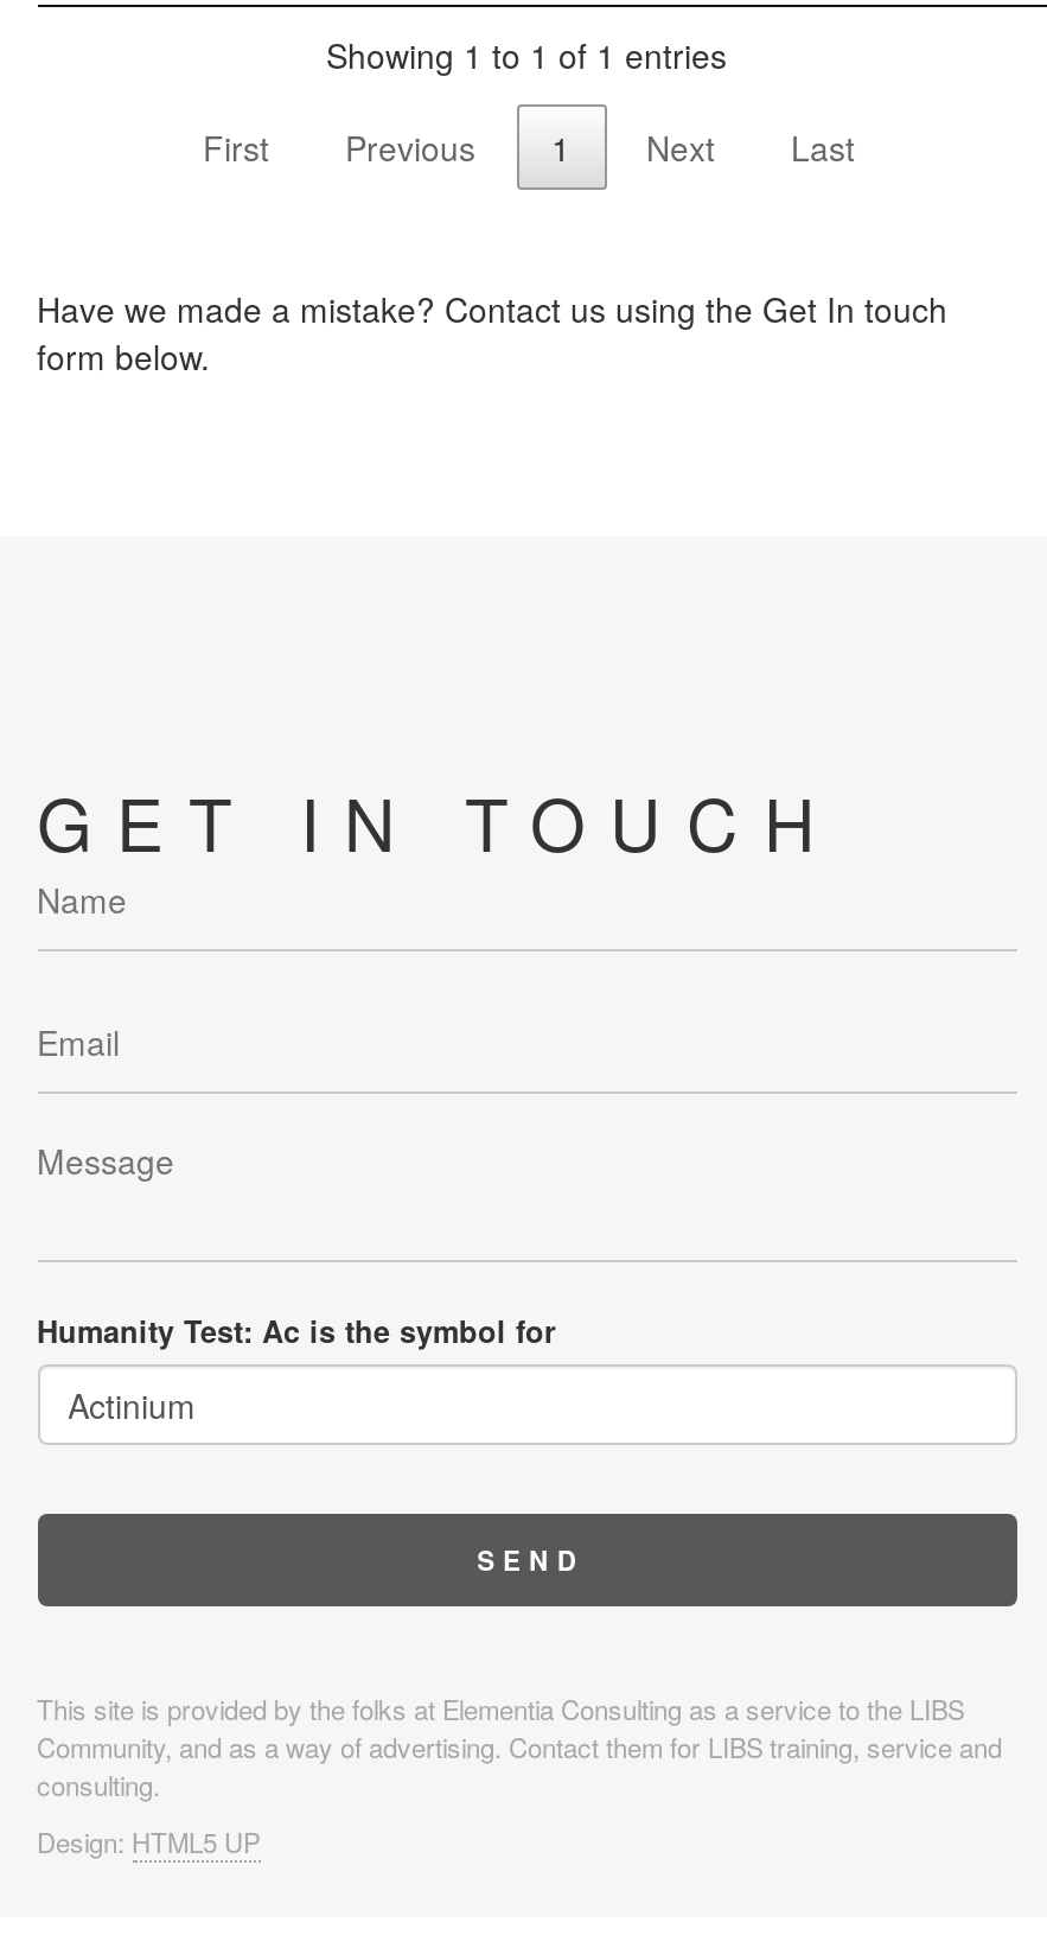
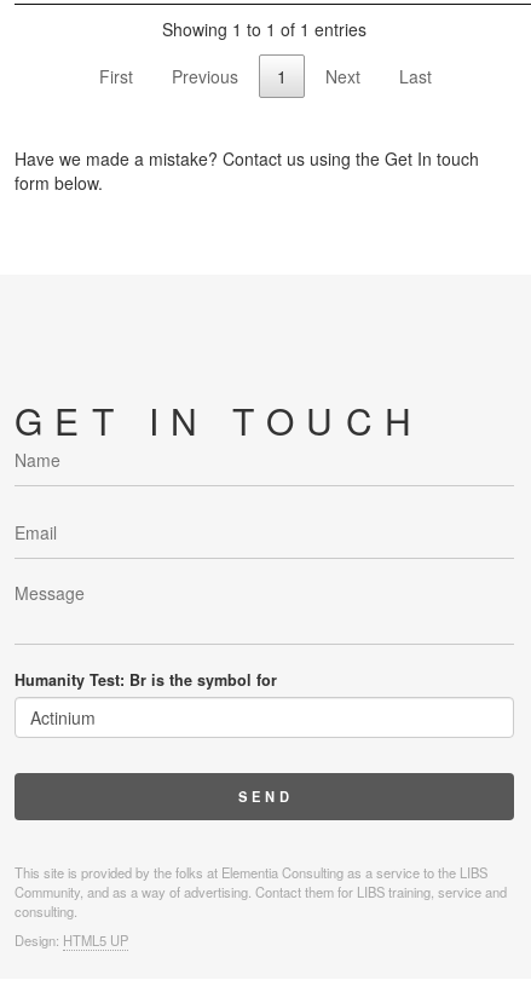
- Humanity Test: Ac is the symbol for
+ Humanity Test: Br is the symbol for
